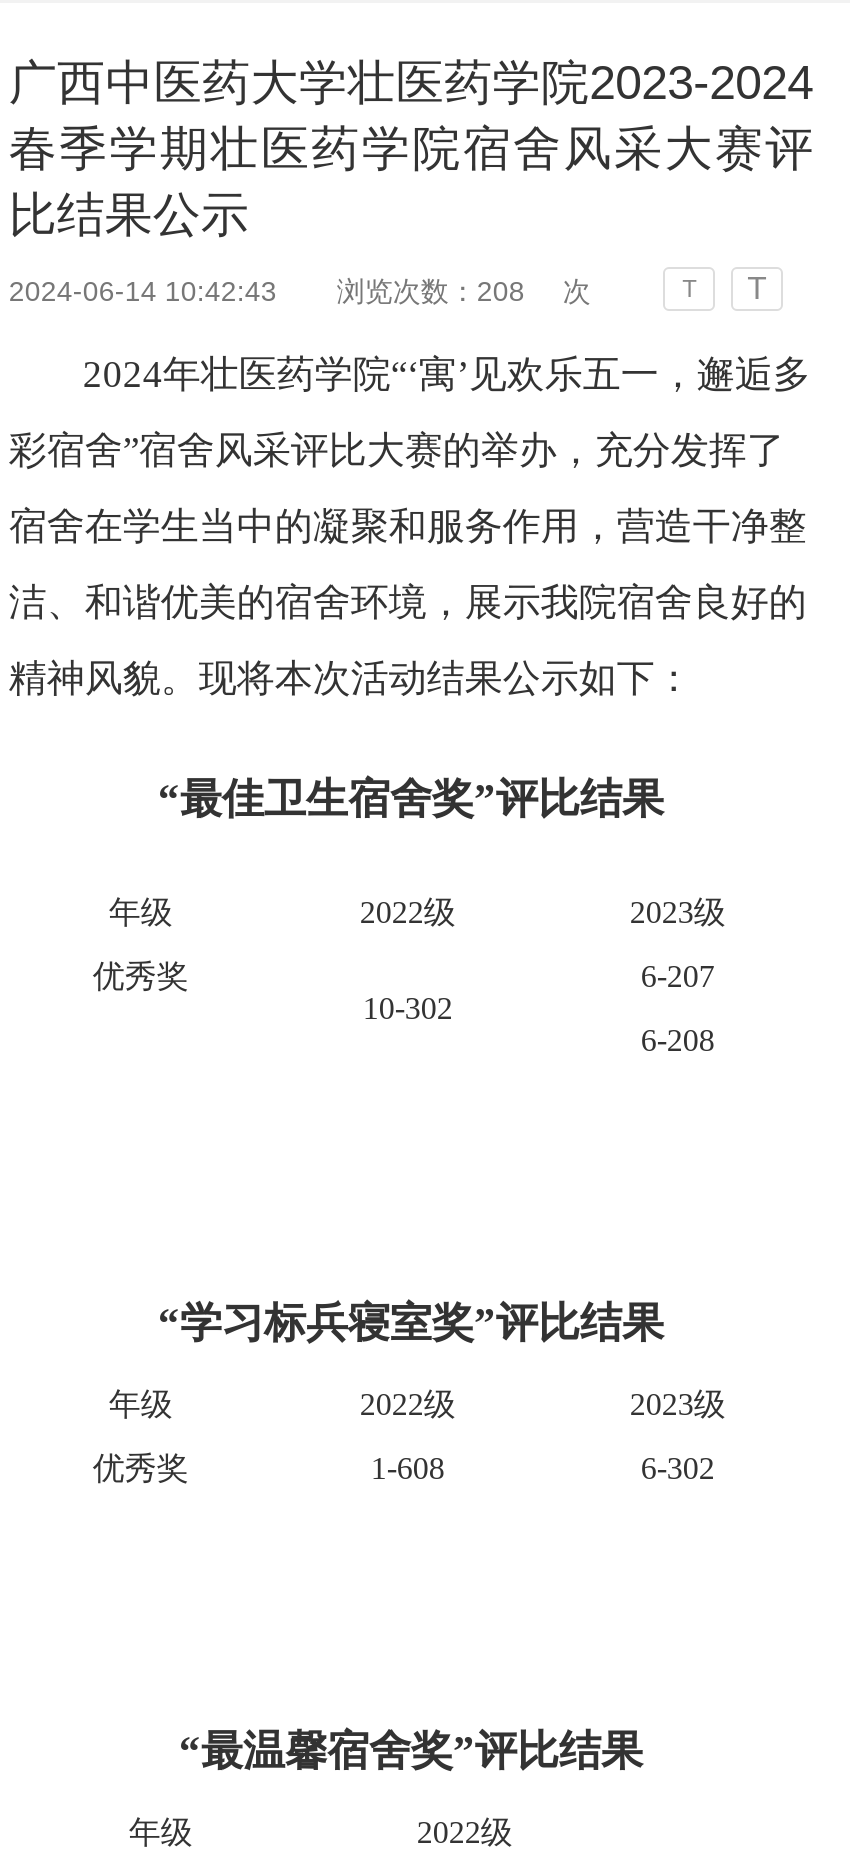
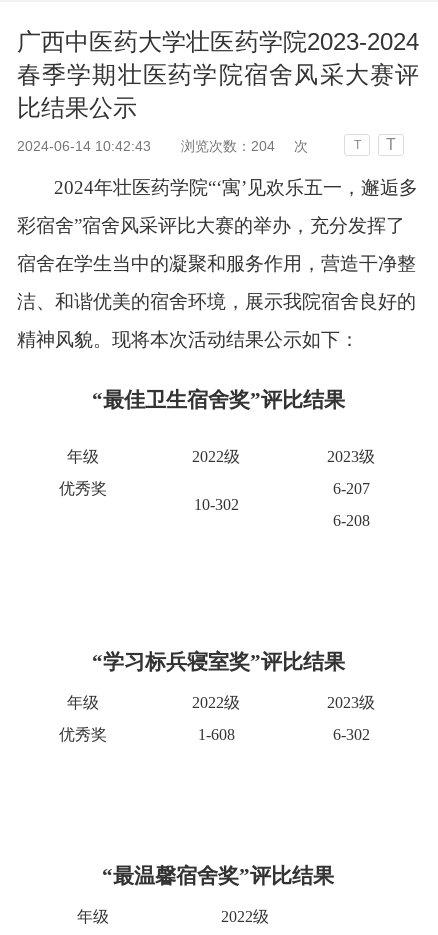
- 2024-06-14 10:42:43 浏览次数：208 次
+ 2024-06-14 10:42:43 浏览次数：204 次
